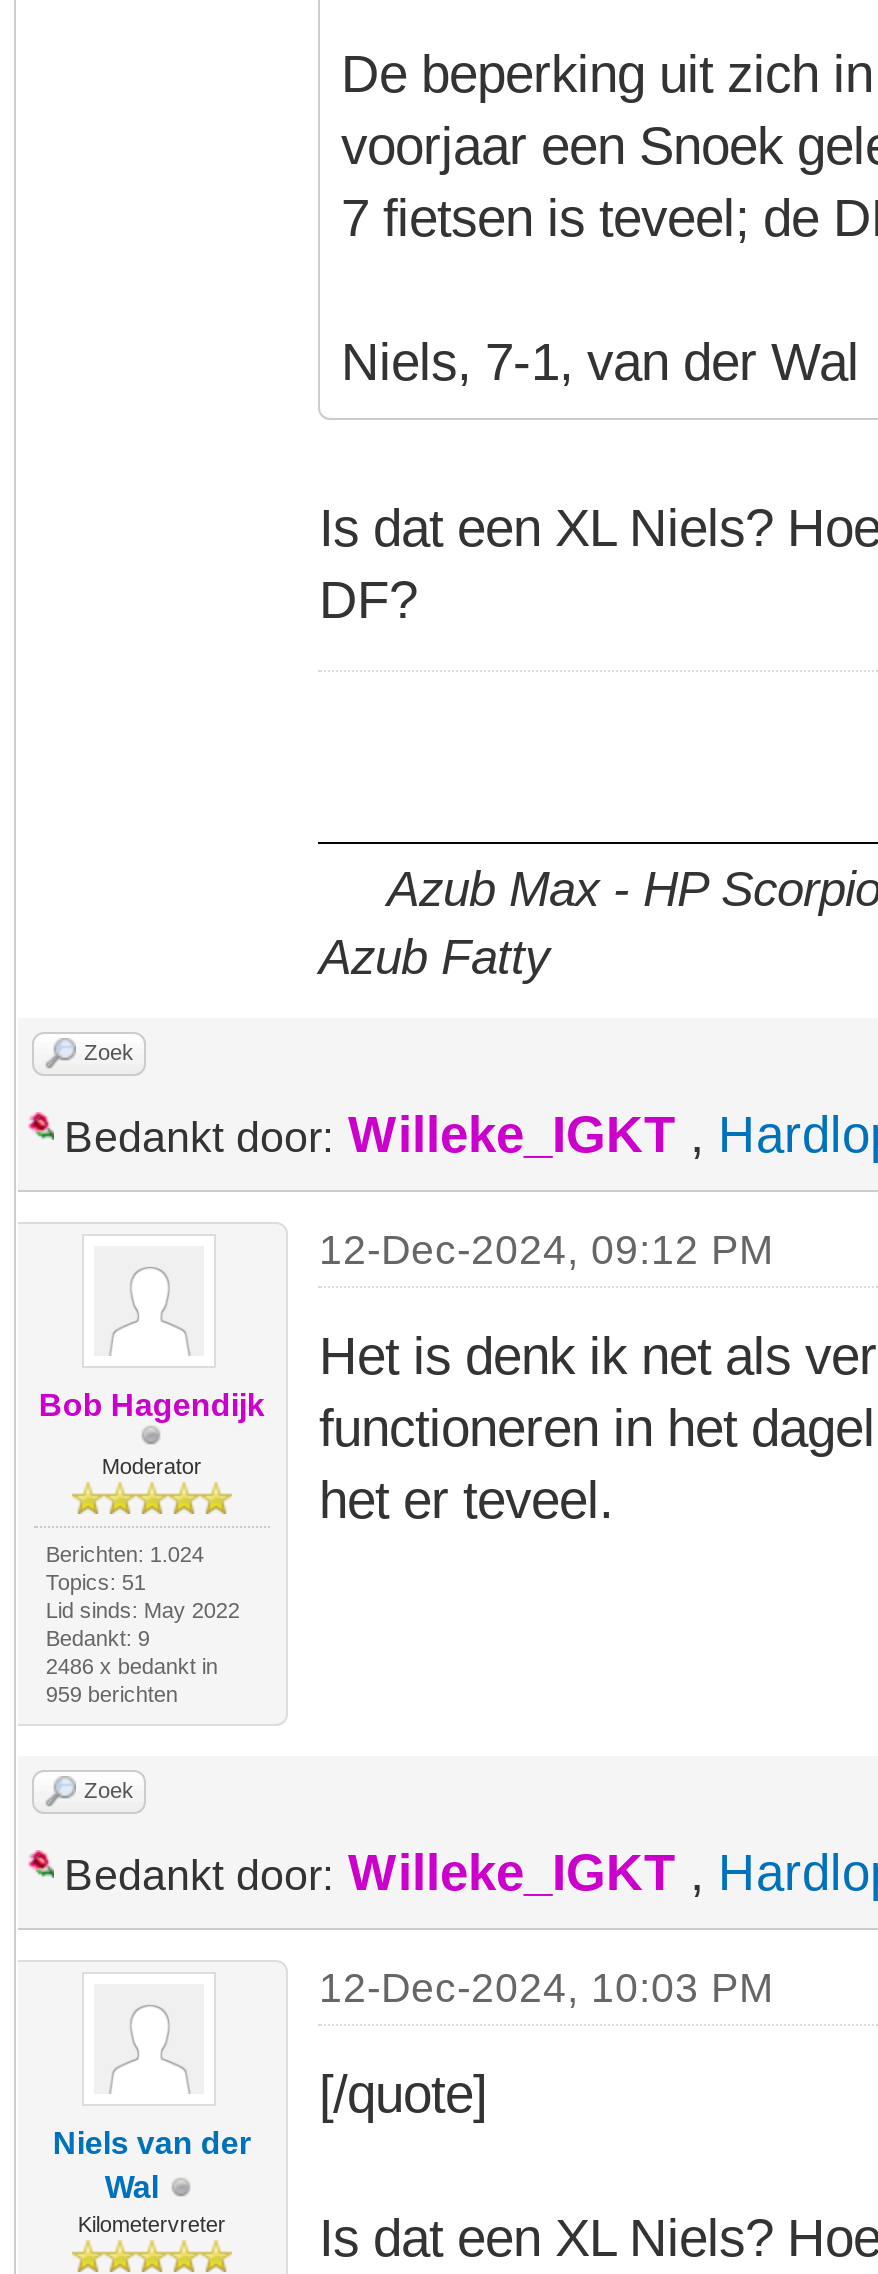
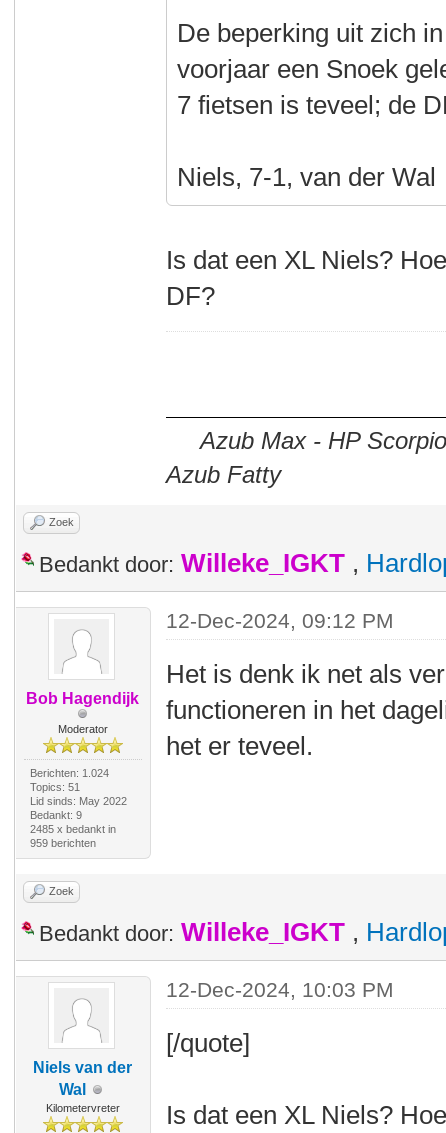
- 2486 x bedankt in
+ 2485 x bedankt in
